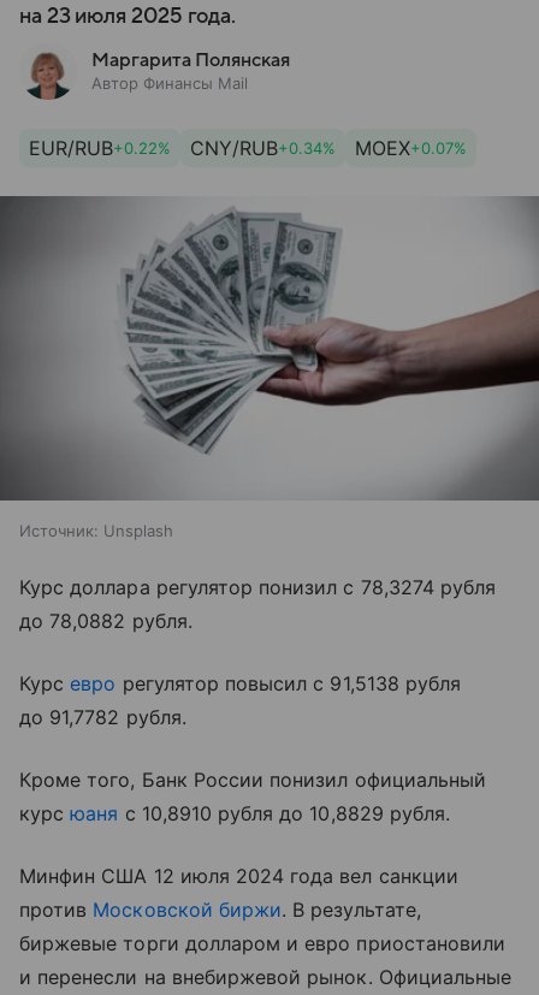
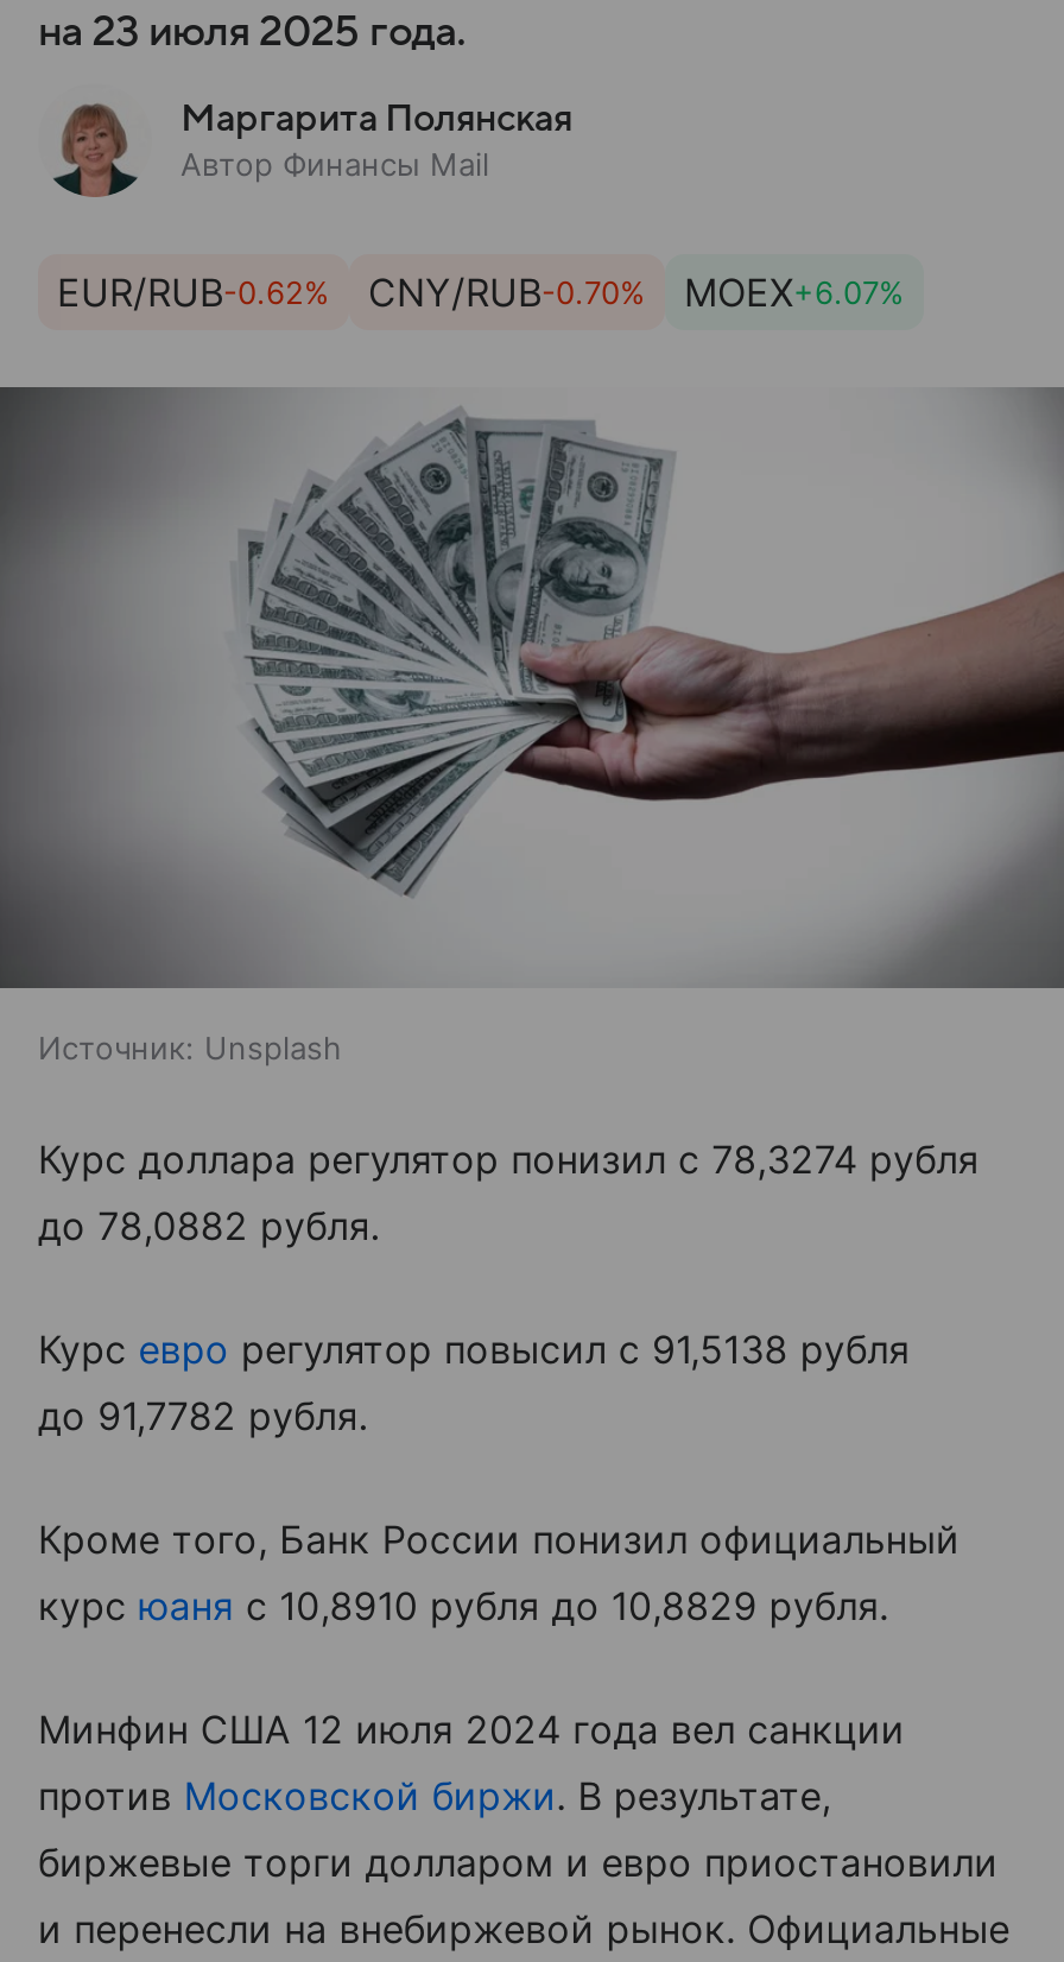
- EUR/RUB+0.22%
+ EUR/RUB-0.62%

- CNY/RUB+0.34%
+ CNY/RUB-0.70%

- MOEX+0.07%
+ MOEX+6.07%
